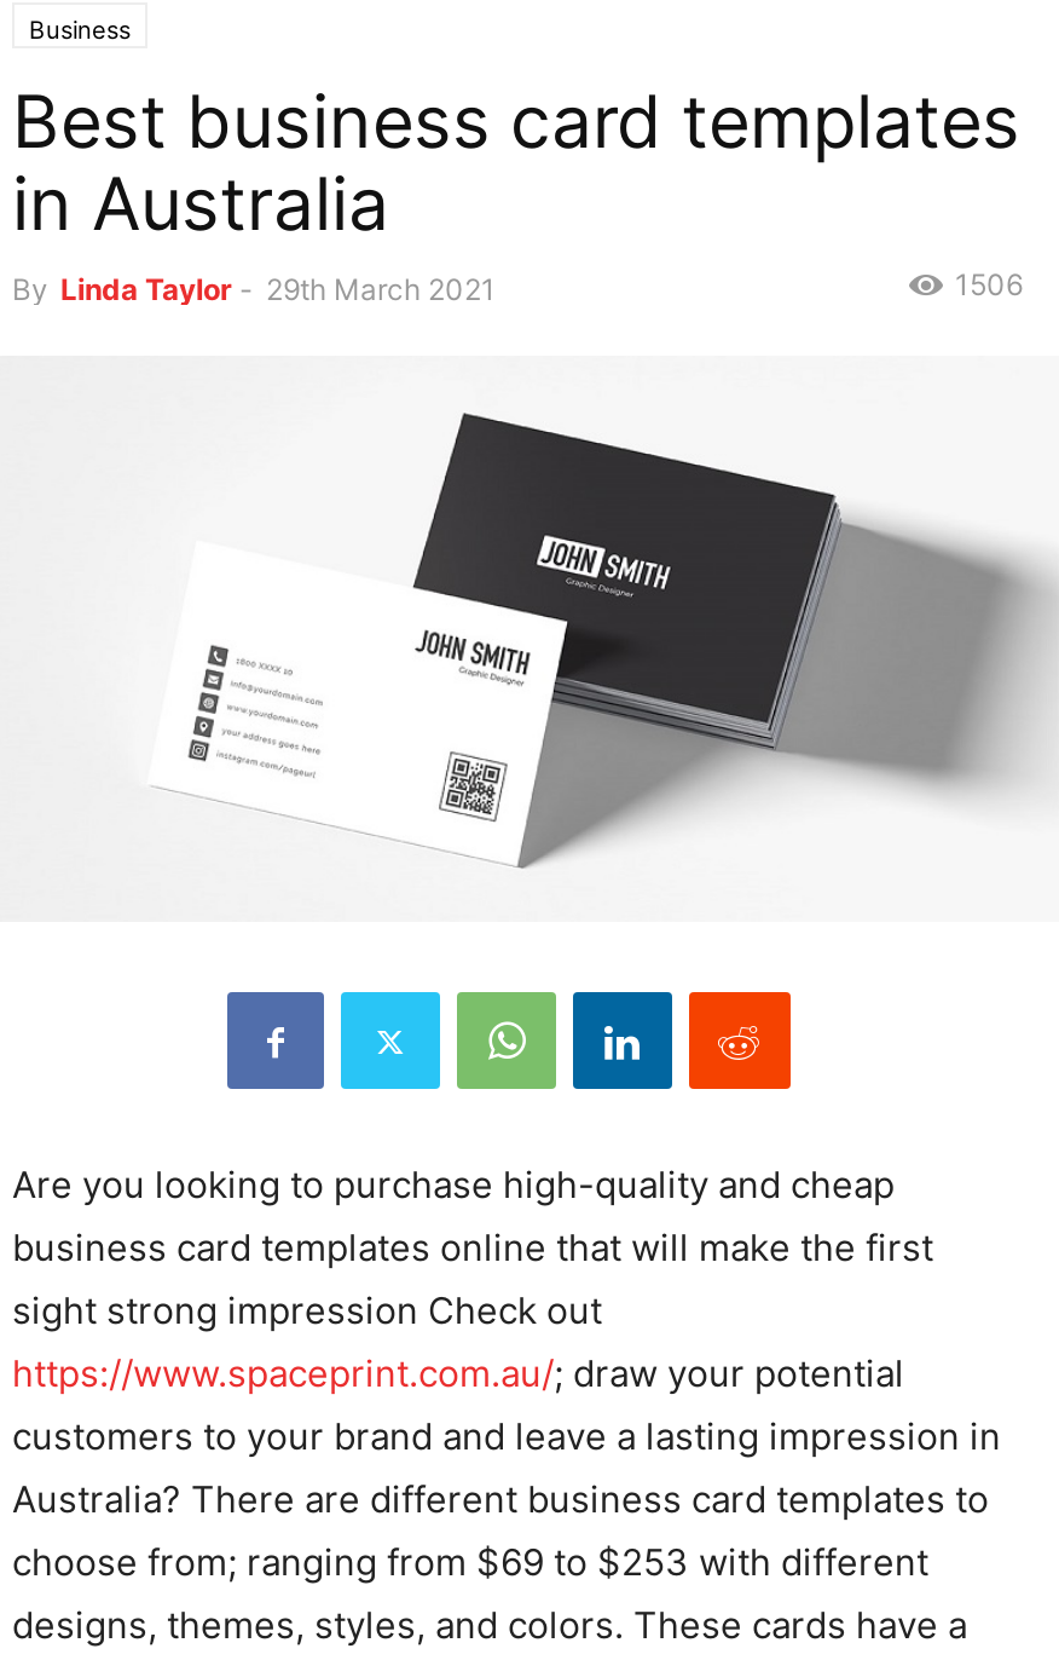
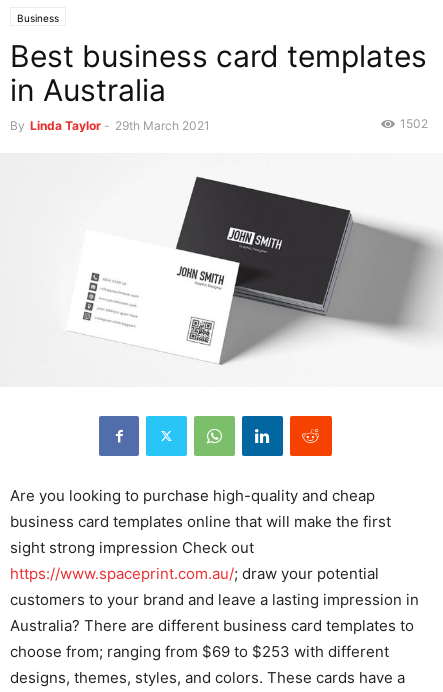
- 1506
+ 1502
